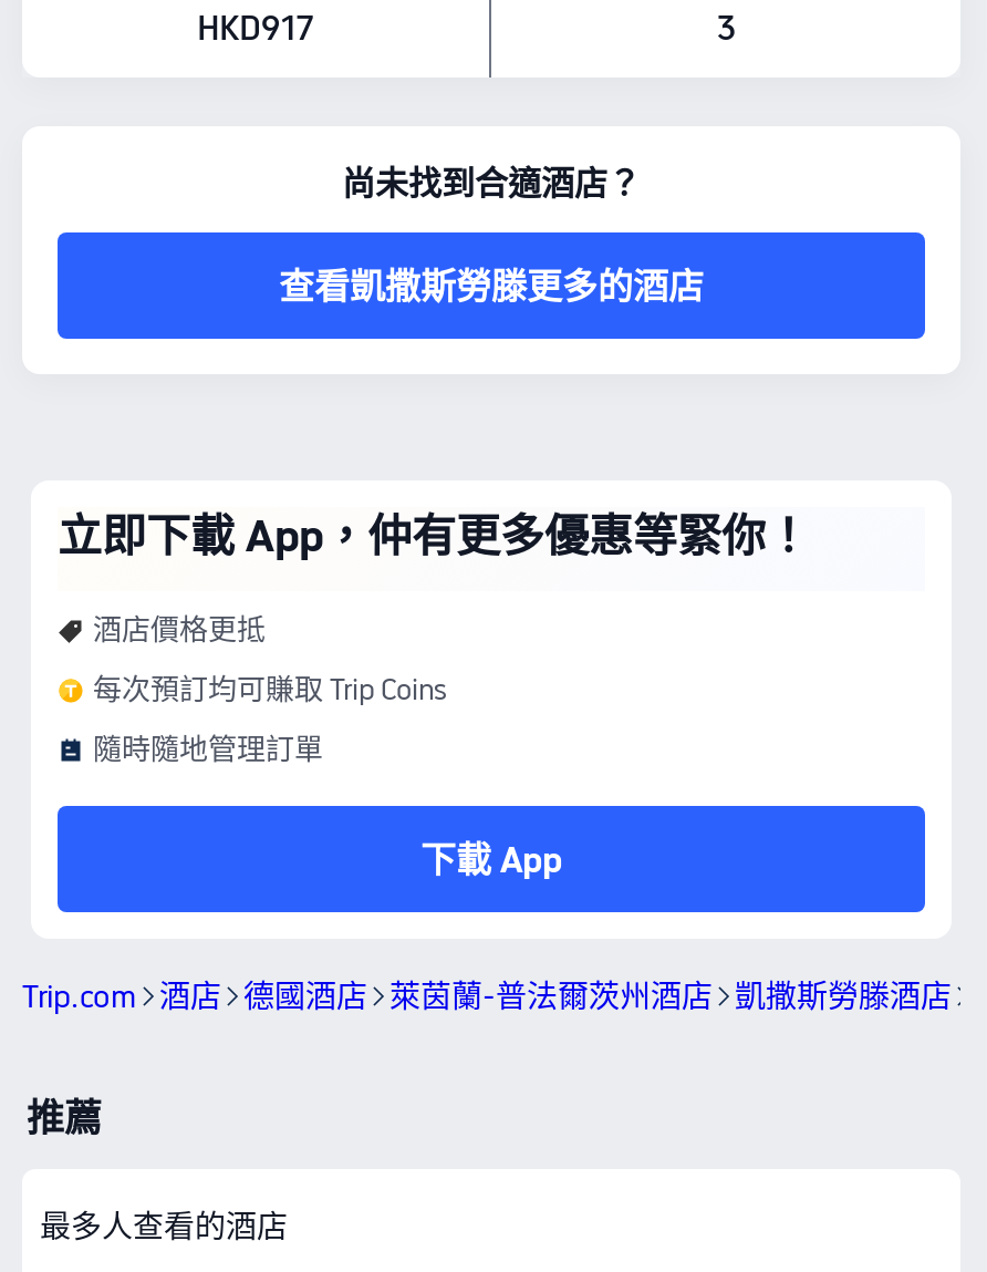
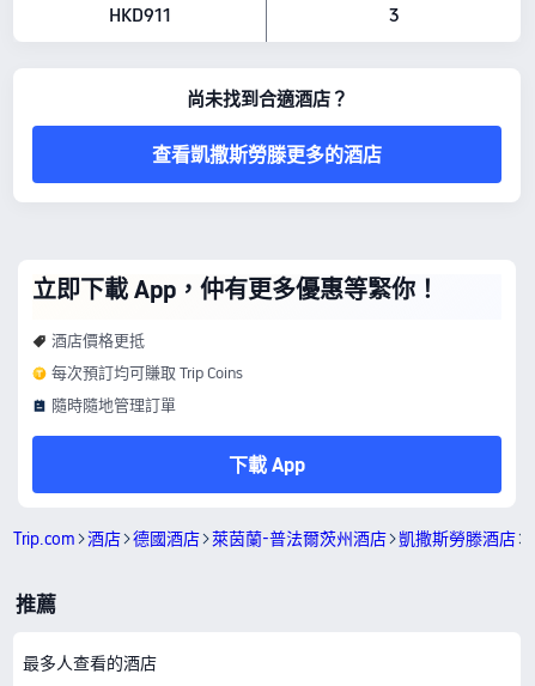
- HKD917
+ HKD911
